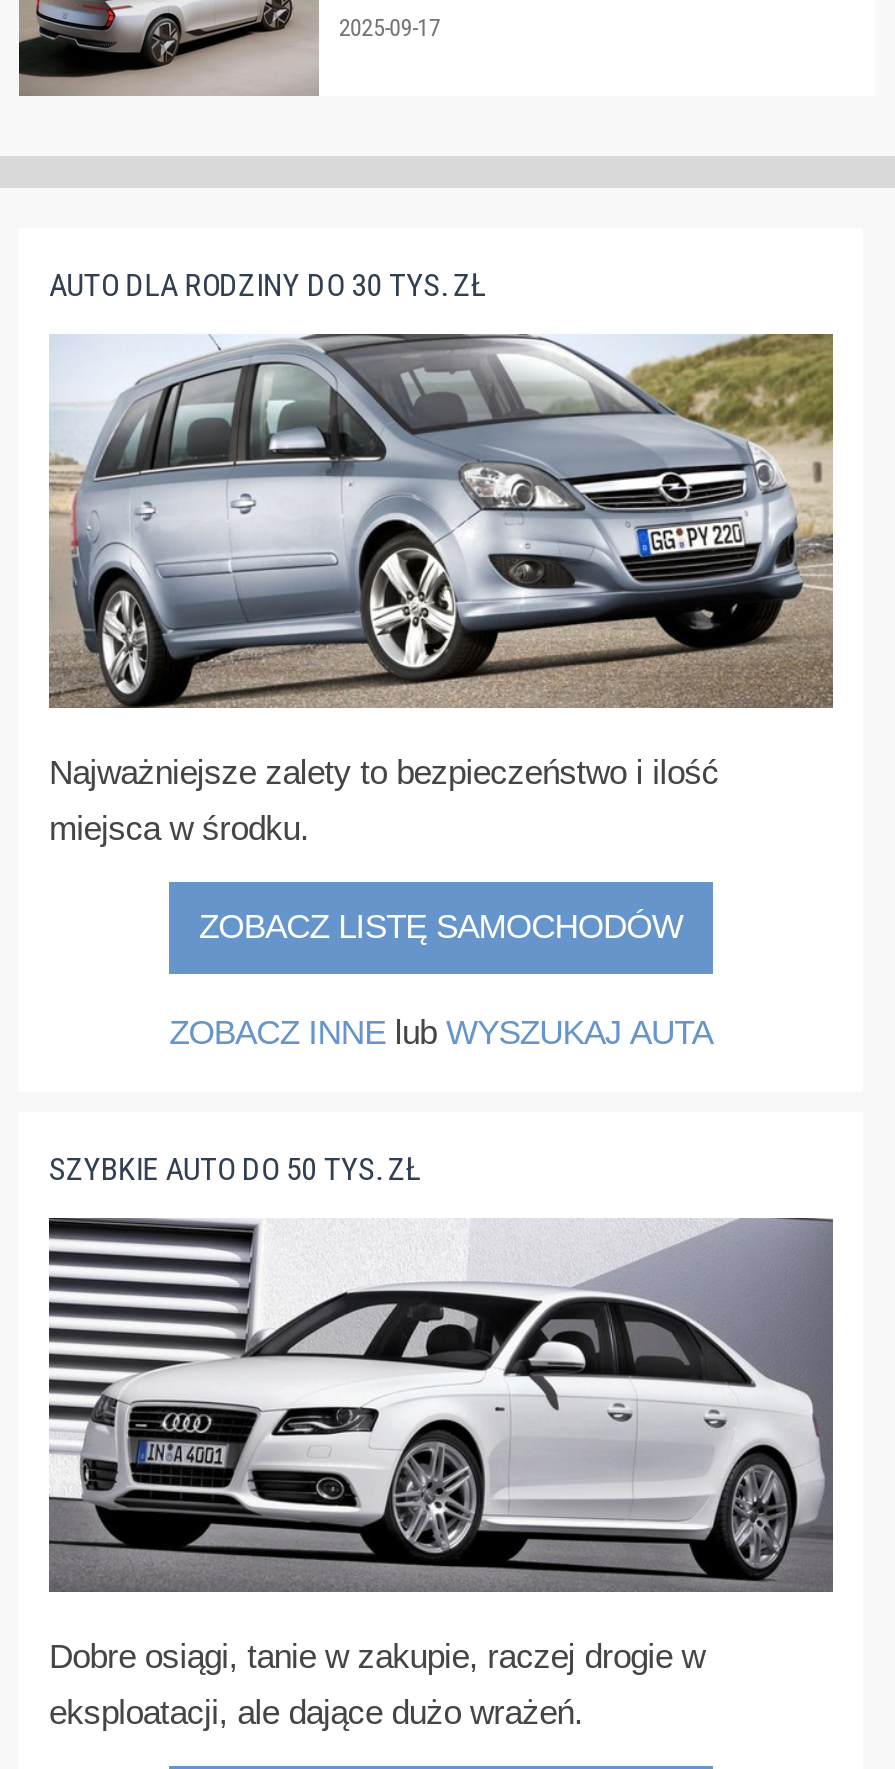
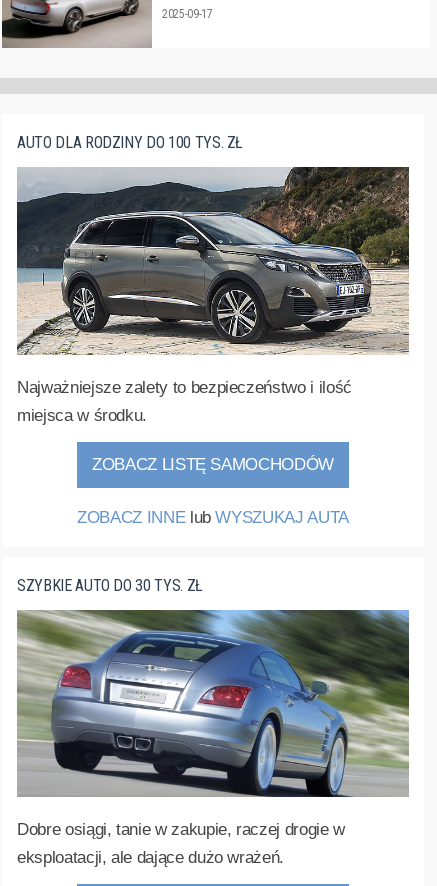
- AUTO DLA RODZINY DO 30 TYS. ZŁ
+ AUTO DLA RODZINY DO 100 TYS. ZŁ

- [image]
+ [image]

- SZYBKIE AUTO DO 50 TYS. ZŁ
+ SZYBKIE AUTO DO 30 TYS. ZŁ

- [image]
+ [image]
